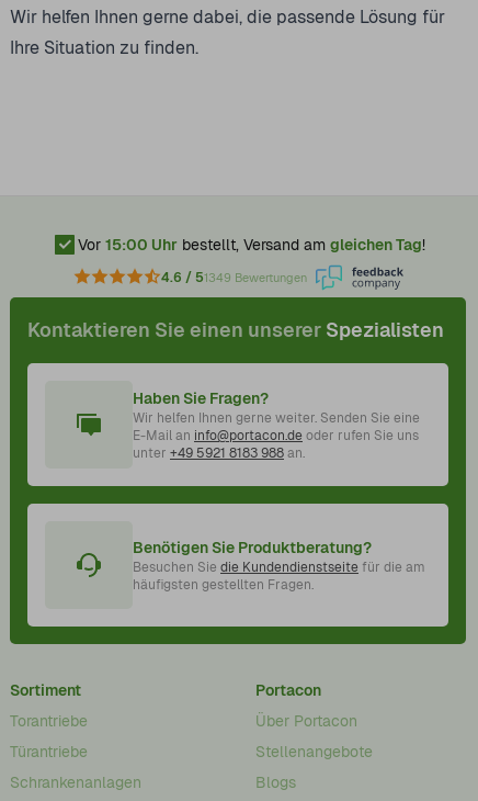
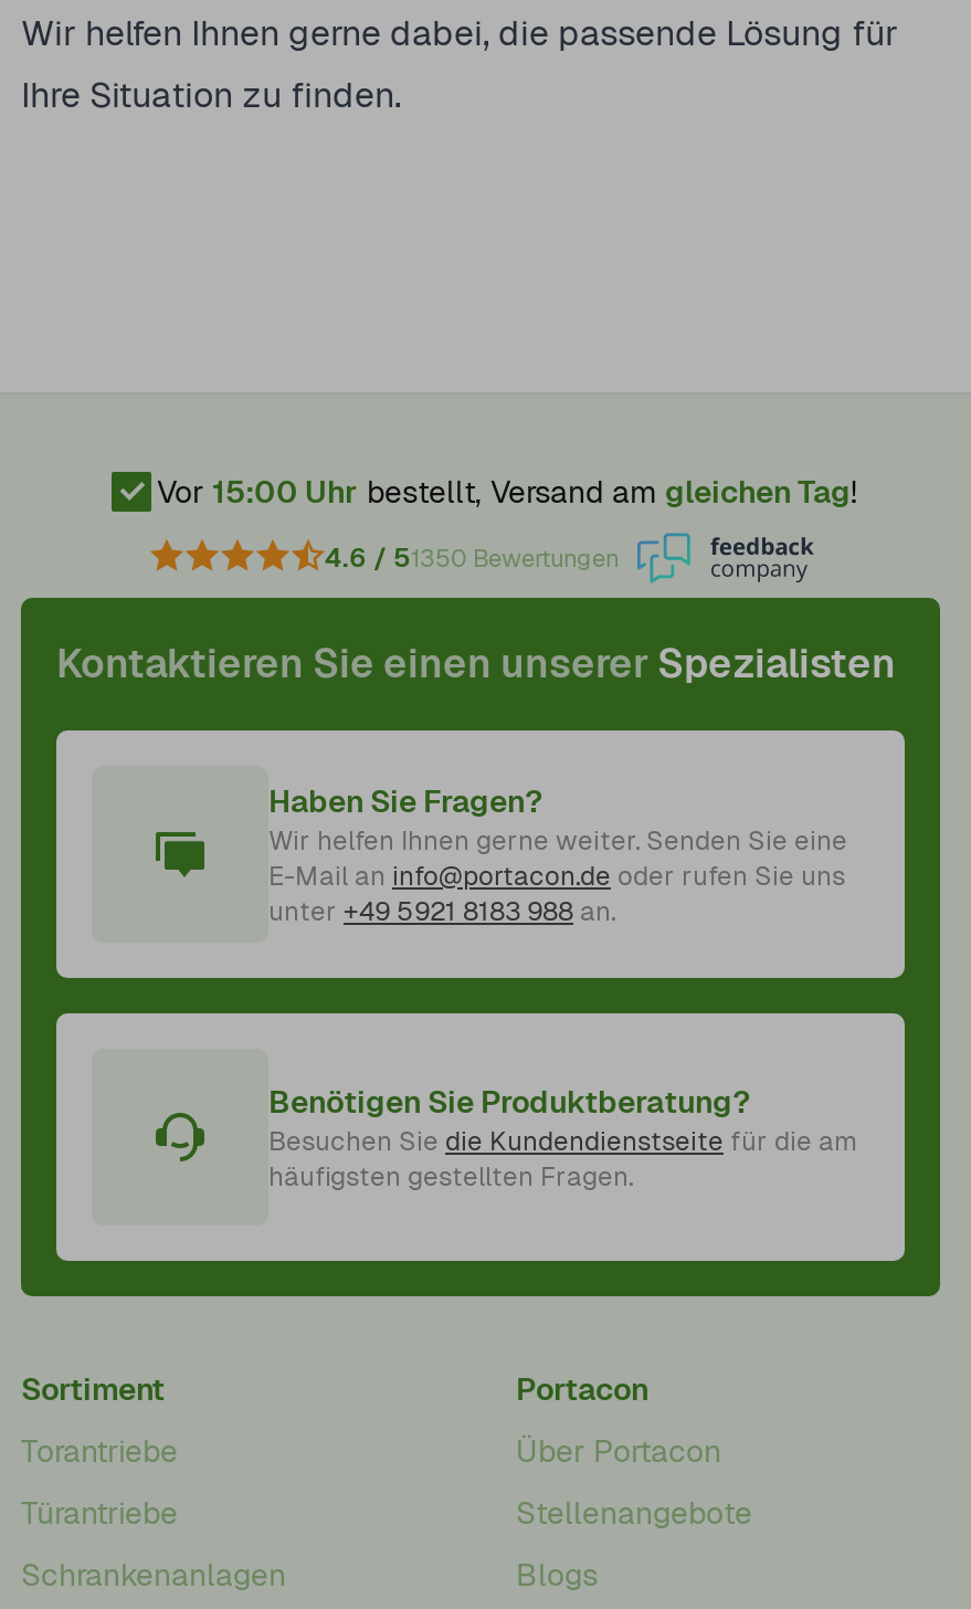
- 4.6 / 51349 Bewertungen
+ 4.6 / 51350 Bewertungen
